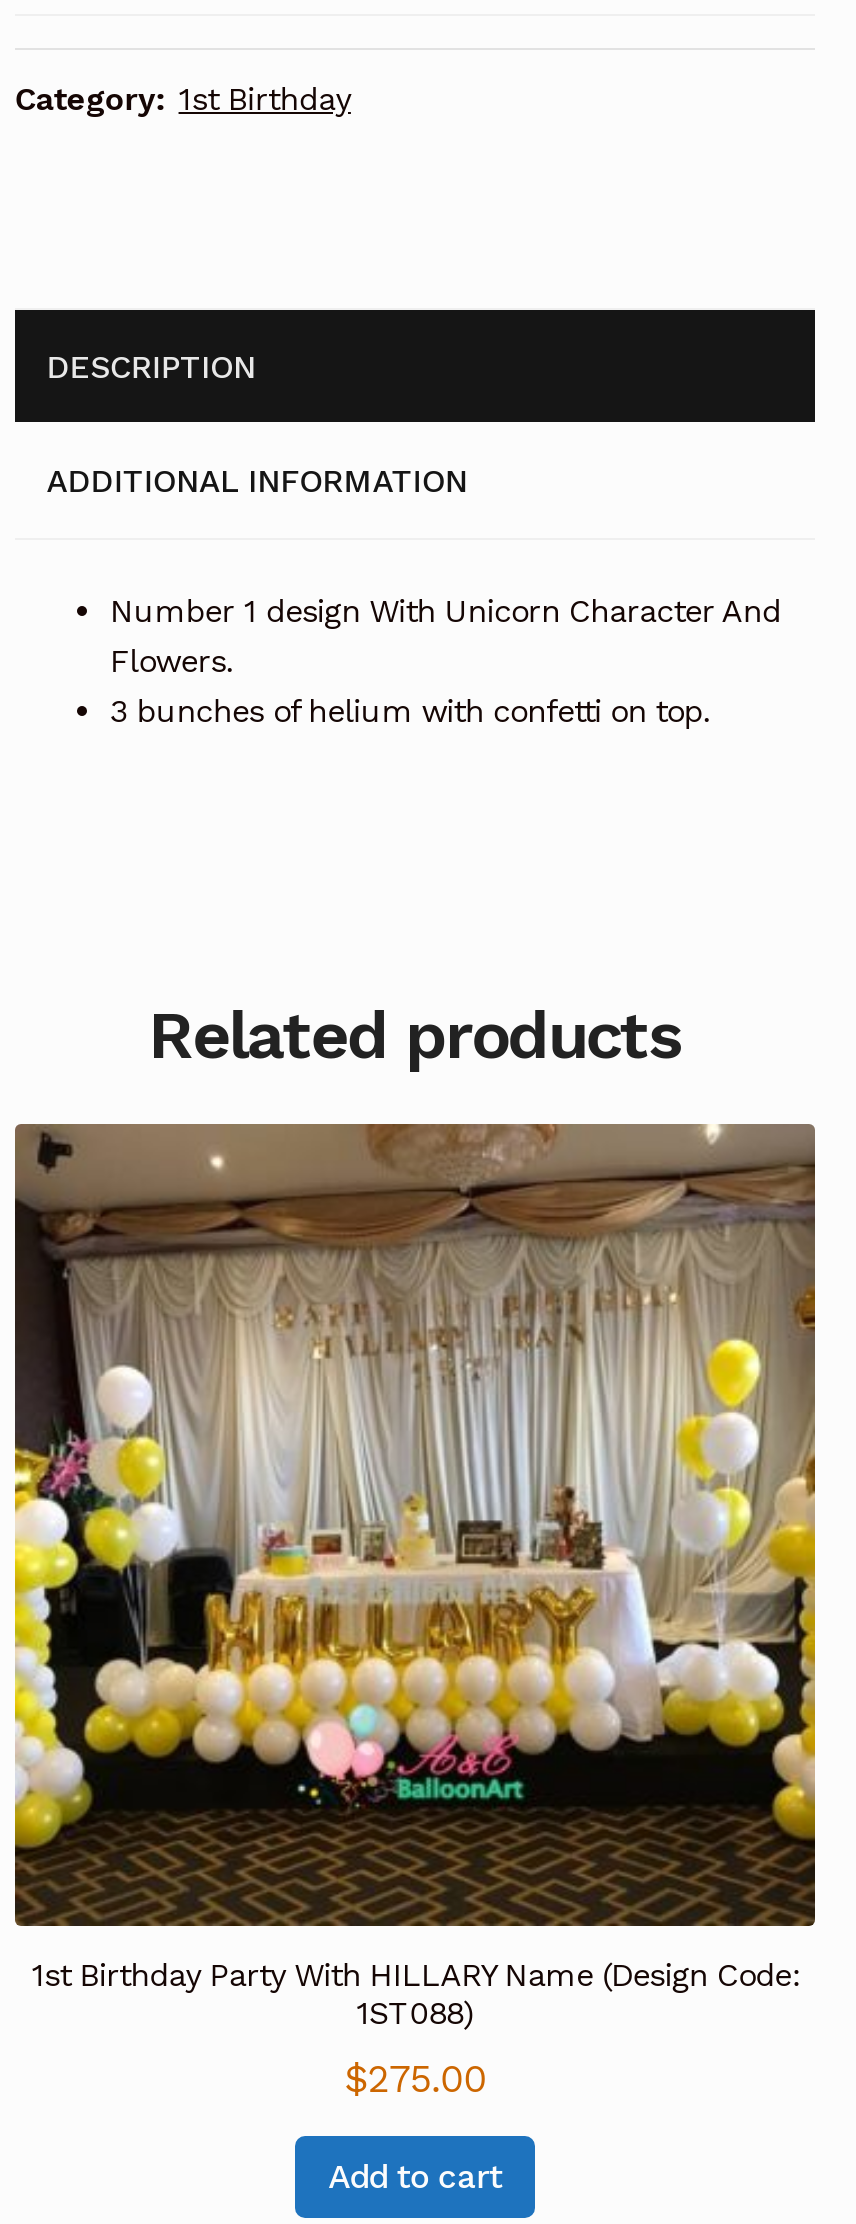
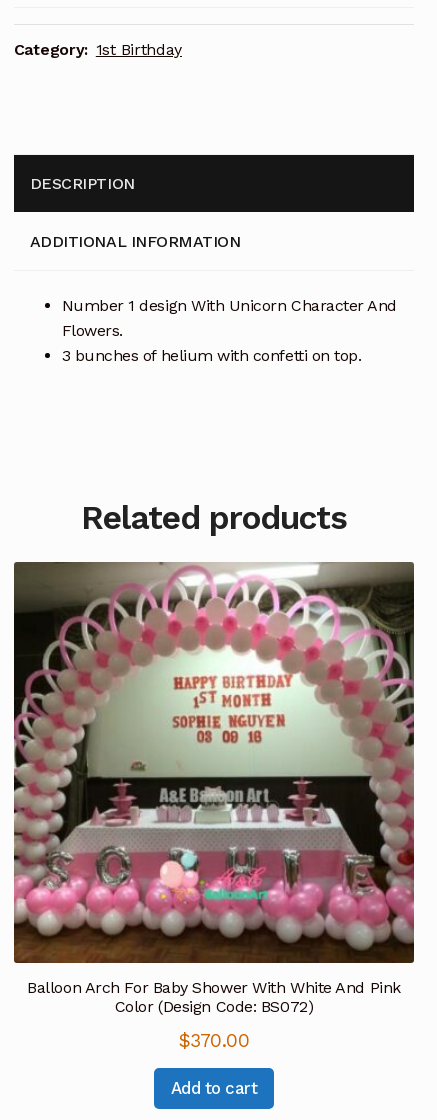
- [image]
- 1st Birthday Party With HILLARY Name (Design Code:
- 1ST088)
+ [image]
+ Balloon Arch For Baby Shower With White And Pink
+ Color (Design Code: BS072)

- $275.00
+ $370.00
